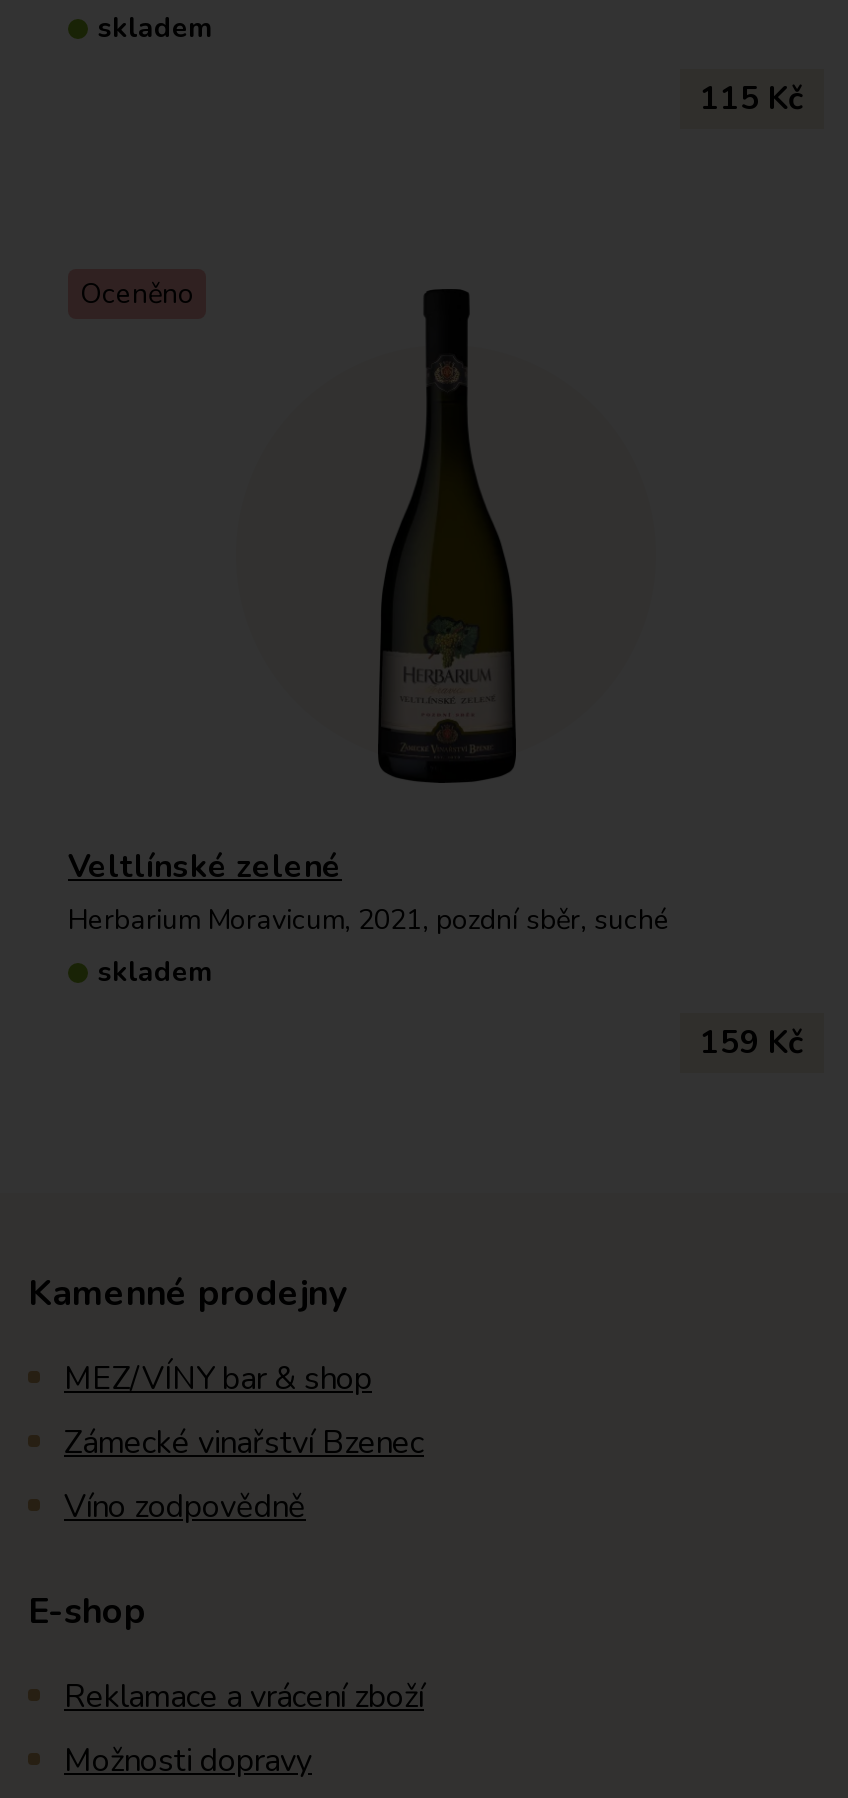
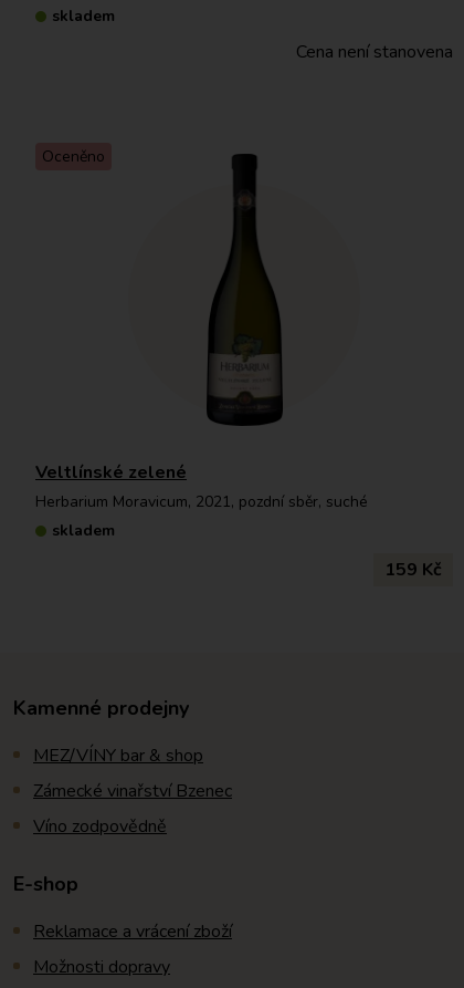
- 115 Kč
+ Cena není stanovena
